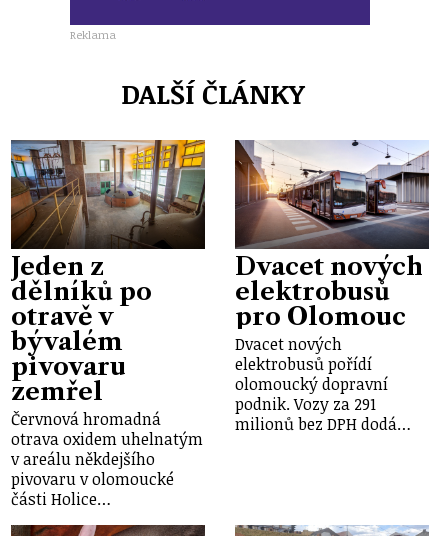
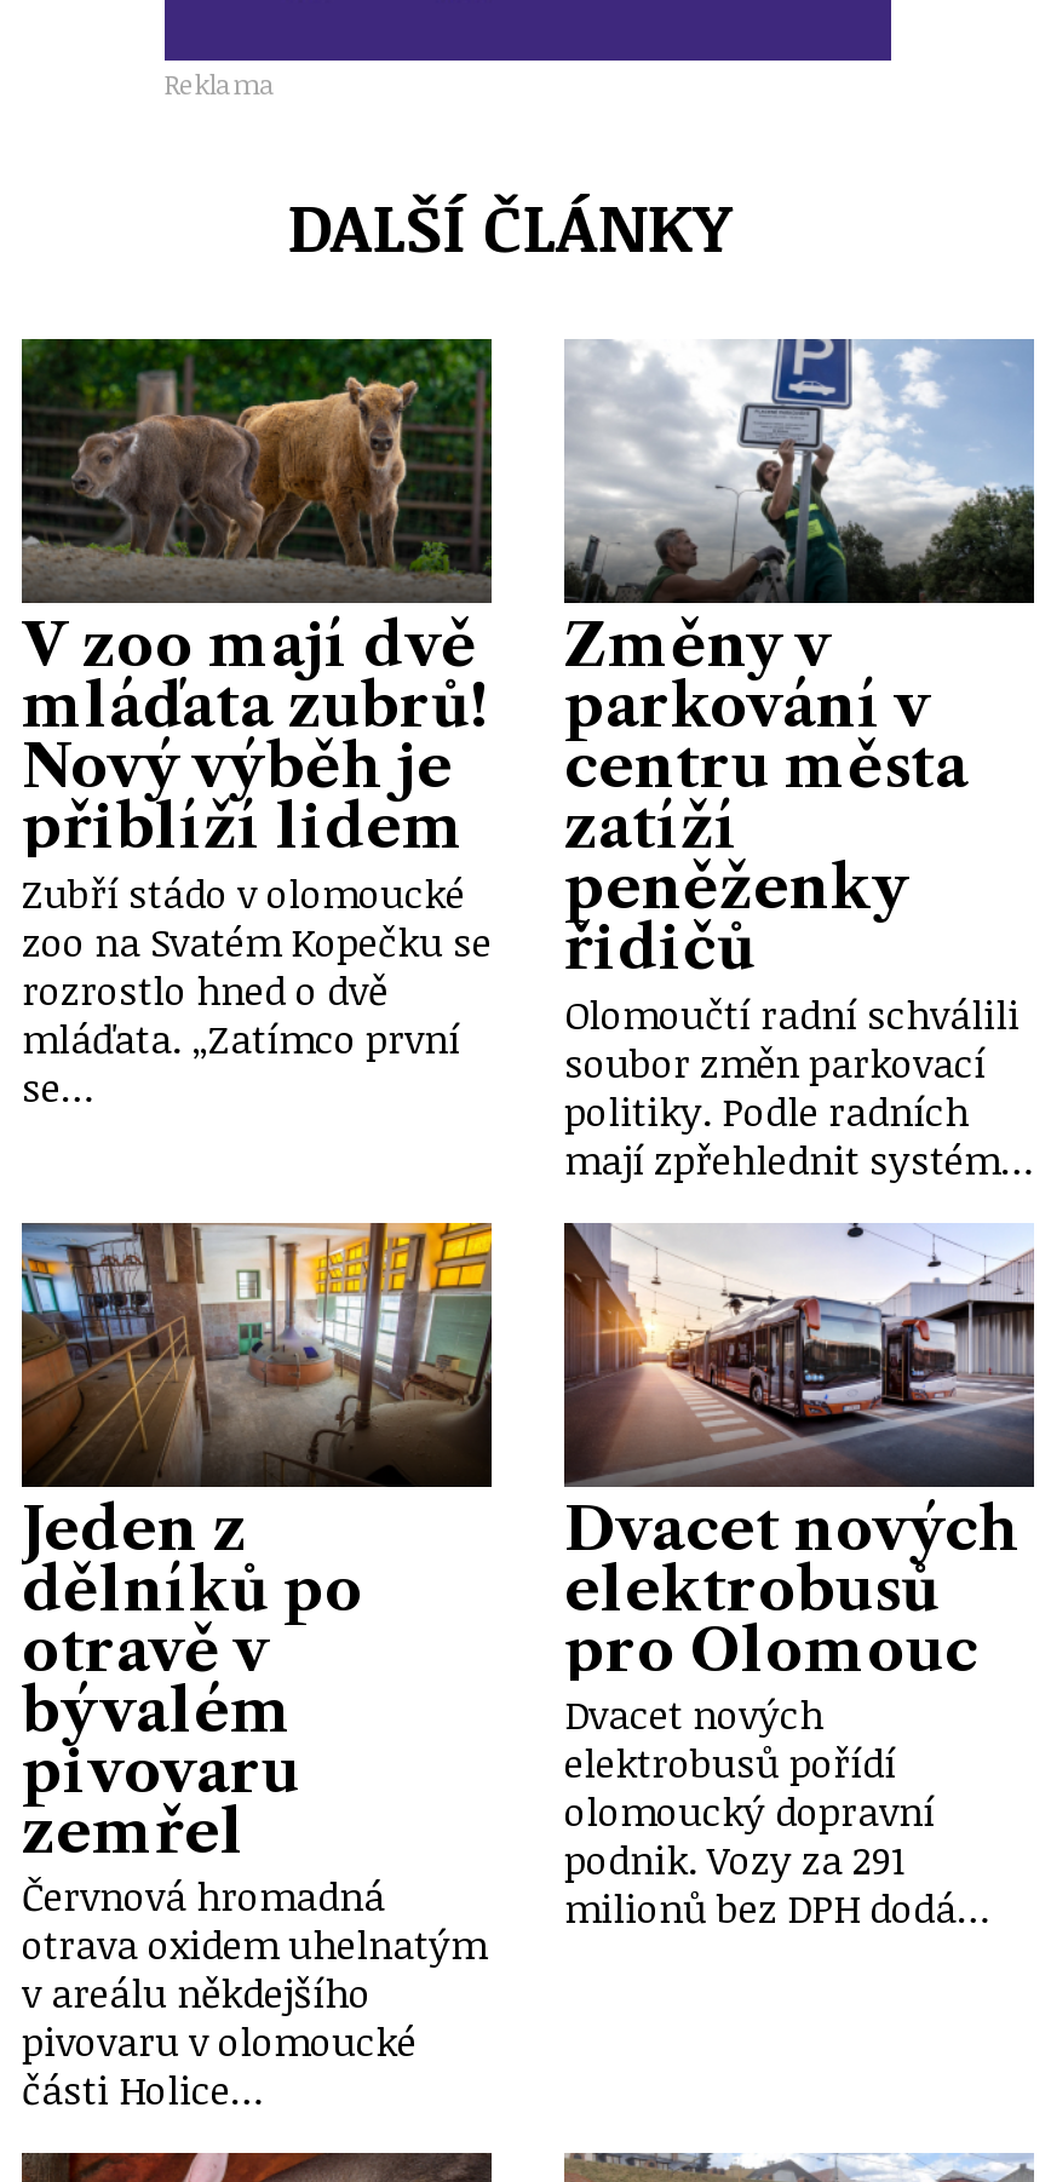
+ [image]
+ V zoo mají dvě
+ mláďata zubrů!
+ Nový výběh je
+ přiblíží lidem
+ Zubří stádo v olomoucké
+ zoo na Svatém Kopečku se
+ rozrostlo hned o dvě
+ mláďata. „Zatímco první
+ se…

+ [image]
+ Změny v
+ parkování v
+ centru města
+ zatíží
+ peněženky
+ řidičů
+ Olomoučtí radní schválili
+ soubor změn parkovací
+ politiky. Podle radních
+ mají zpřehlednit systém…
